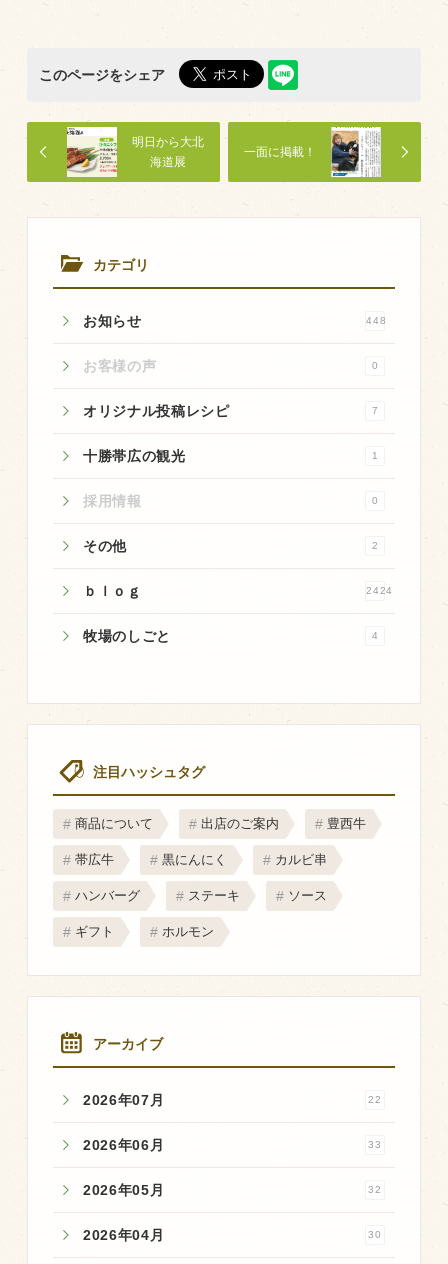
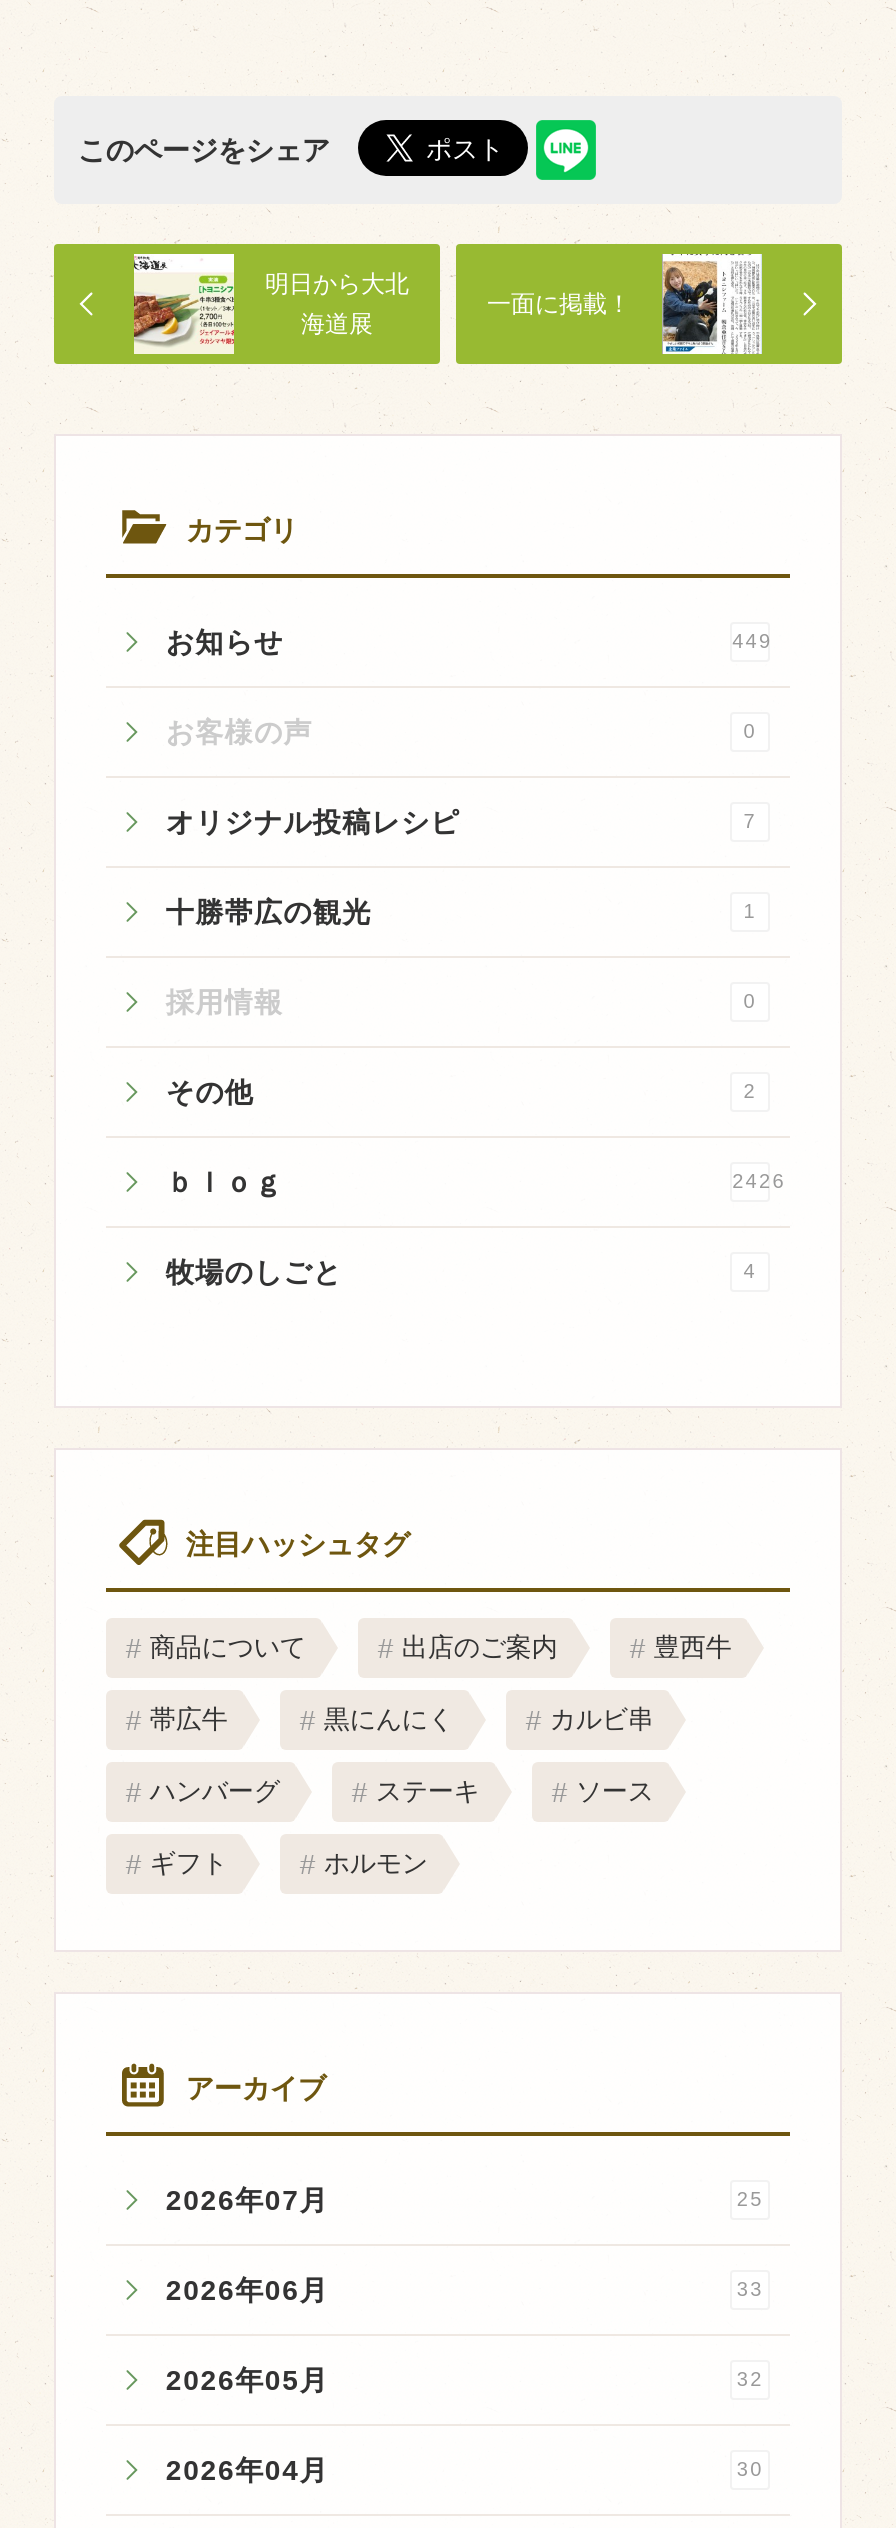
- 448
+ 449

- 2424
+ 2426

- 22
+ 25
